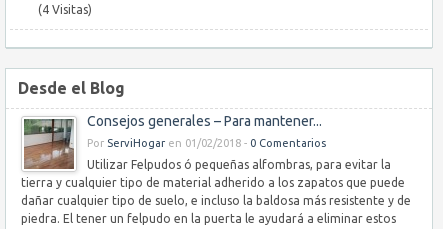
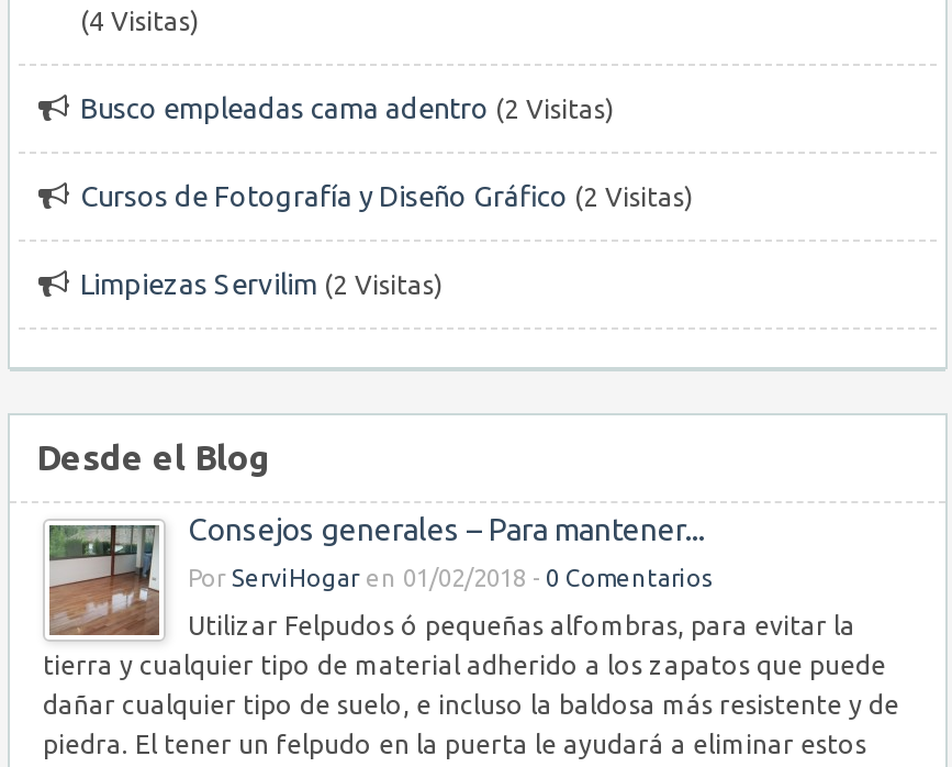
+ Busco empleadas cama adentro (2 Visitas)
+ Cursos de Fotografía y Diseño Gráfico (2 Visitas)
+ Limpiezas Servilim (2 Visitas)
